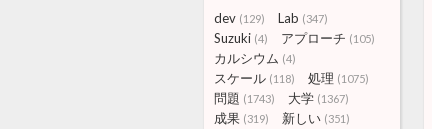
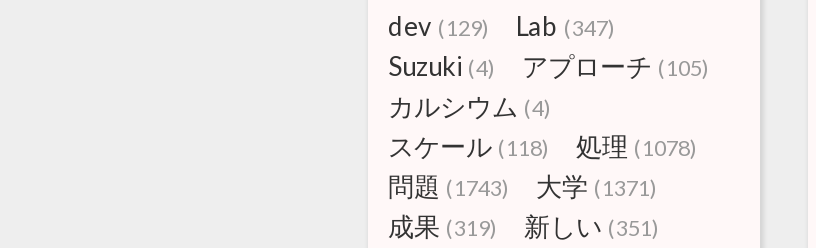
- スケール (118) 処理 (1075)
+ スケール (118) 処理 (1078)

- 問題 (1743) 大学 (1367)
+ 問題 (1743) 大学 (1371)
